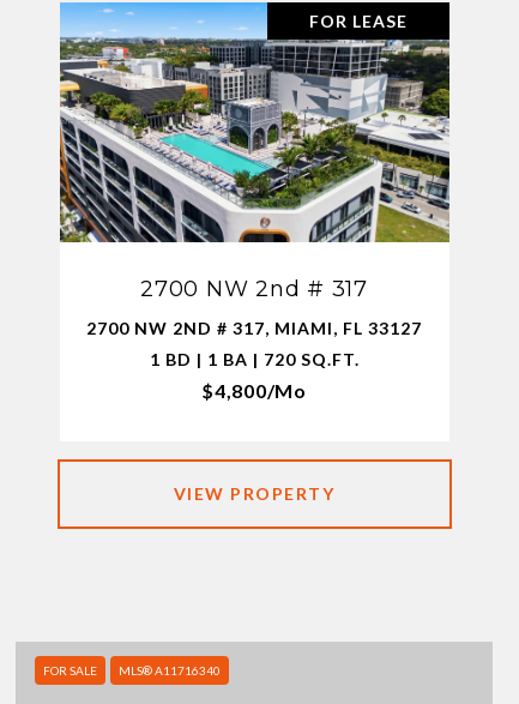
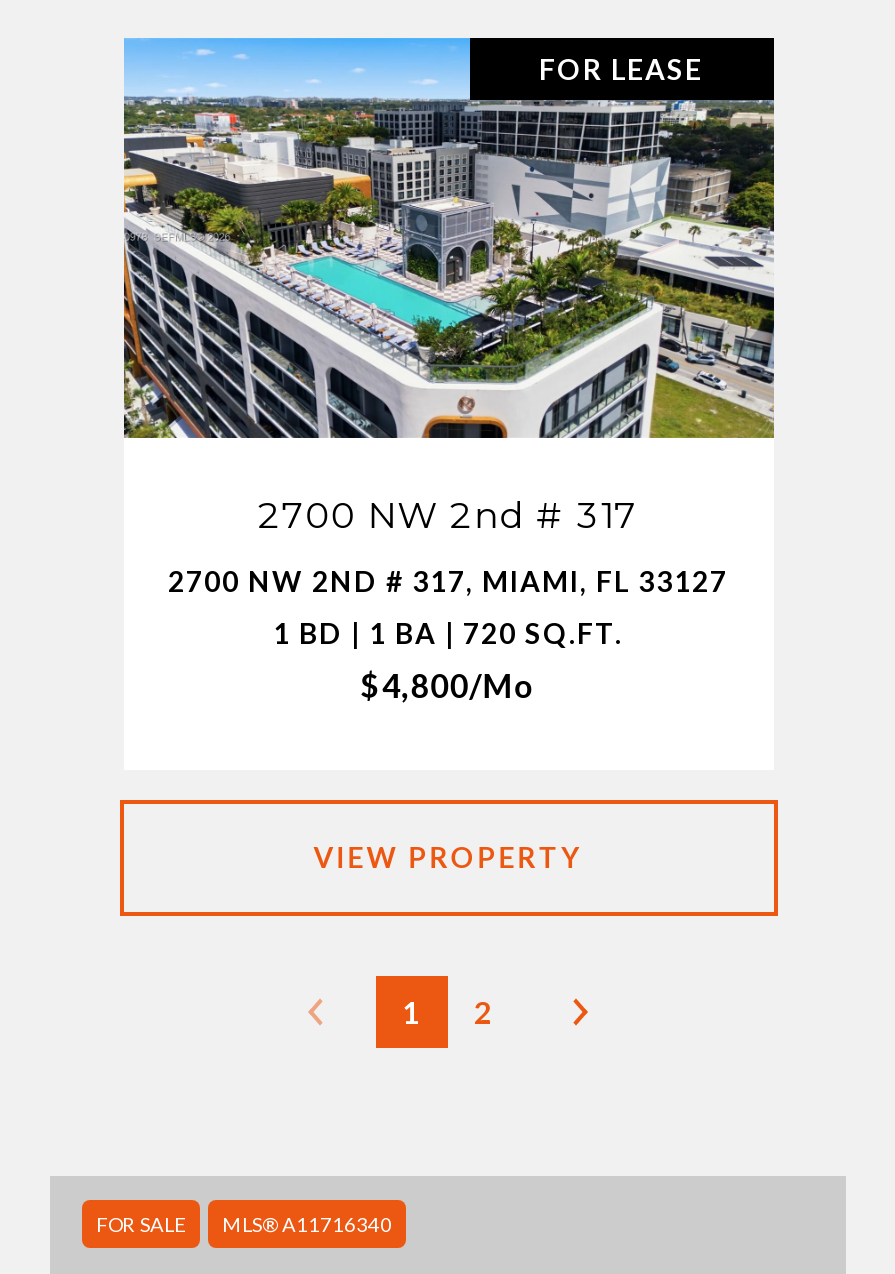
+ 1
+ 2
